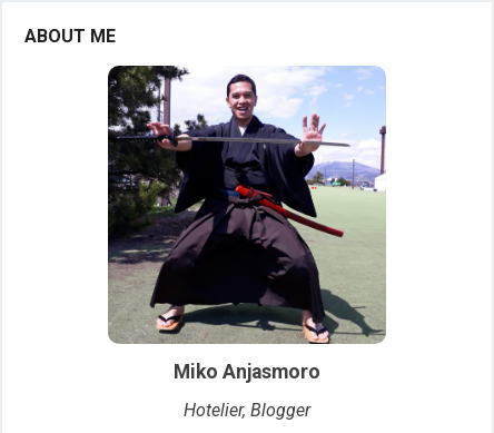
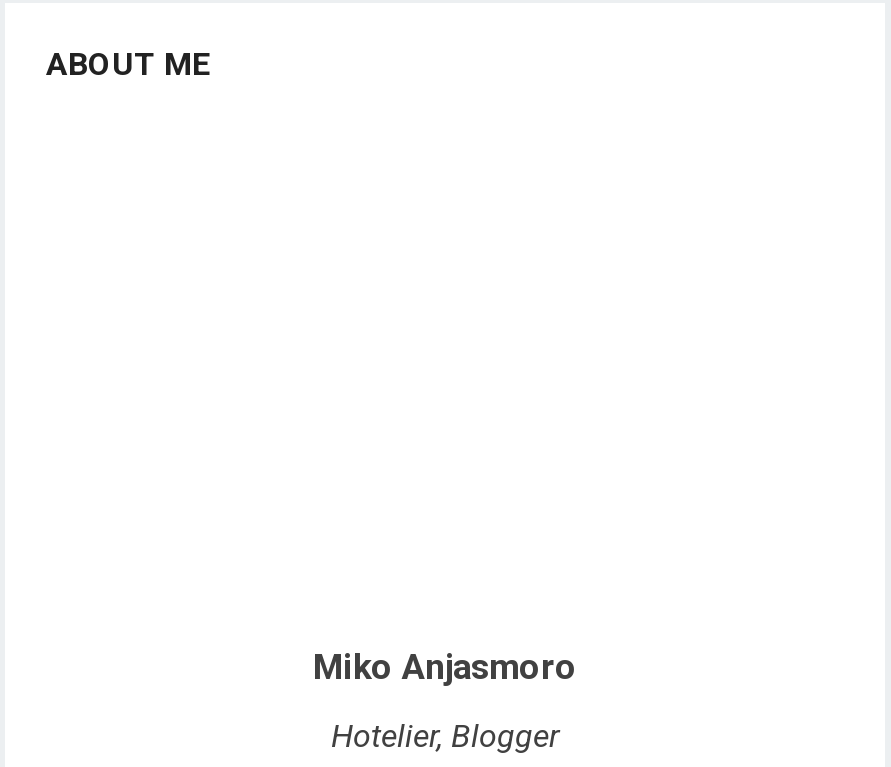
- [image]
